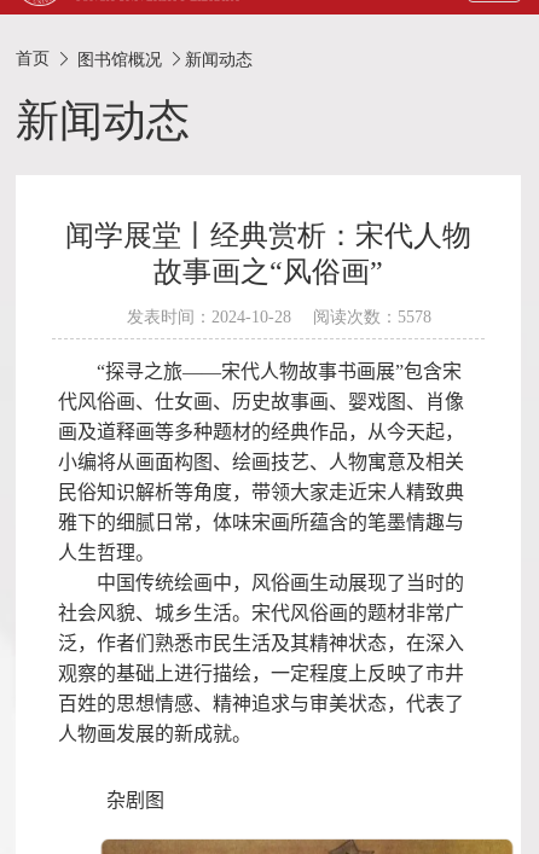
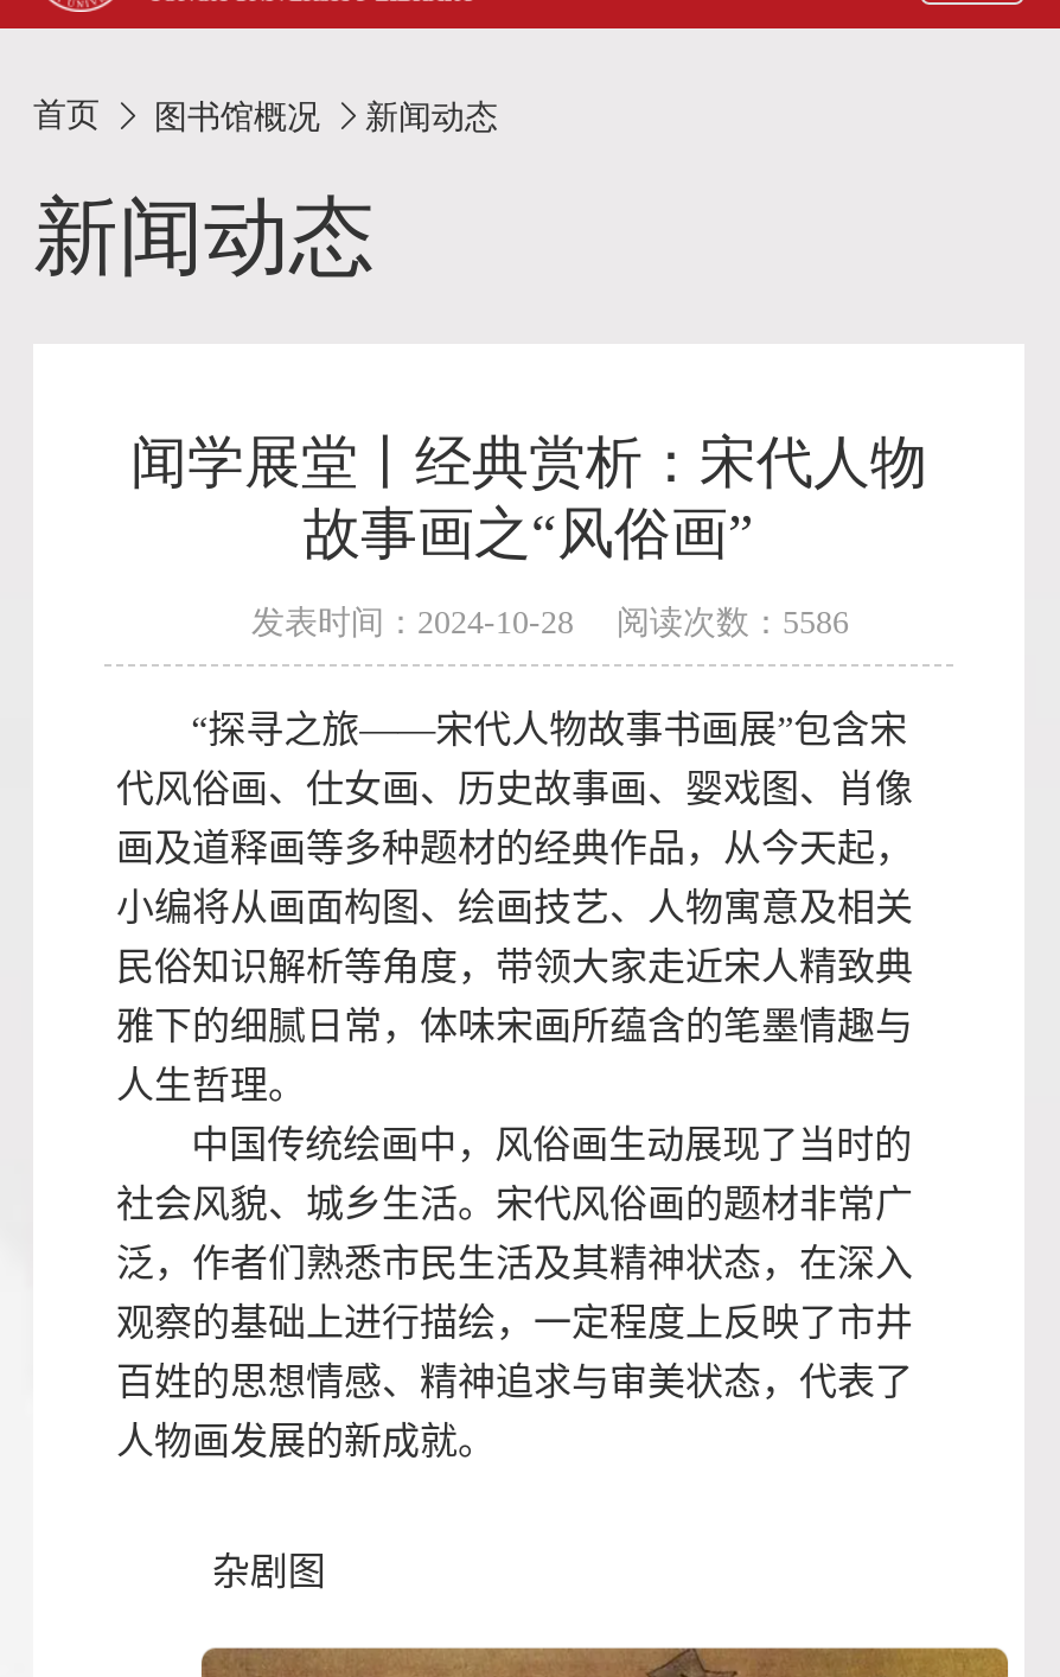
- 发表时间：2024-10-28 阅读次数：5578
+ 发表时间：2024-10-28 阅读次数：5586
